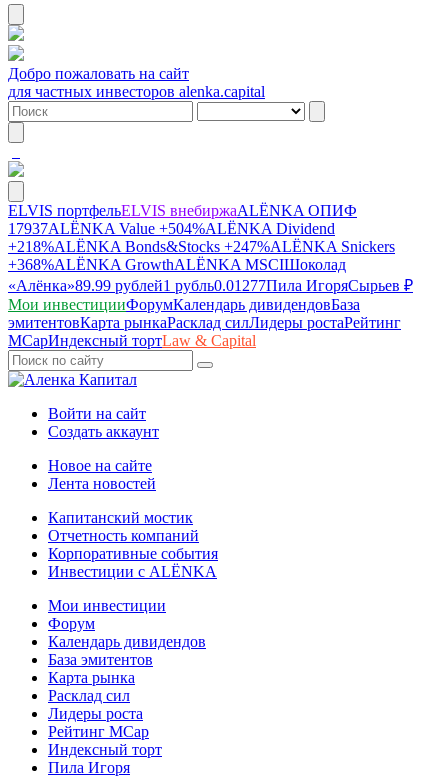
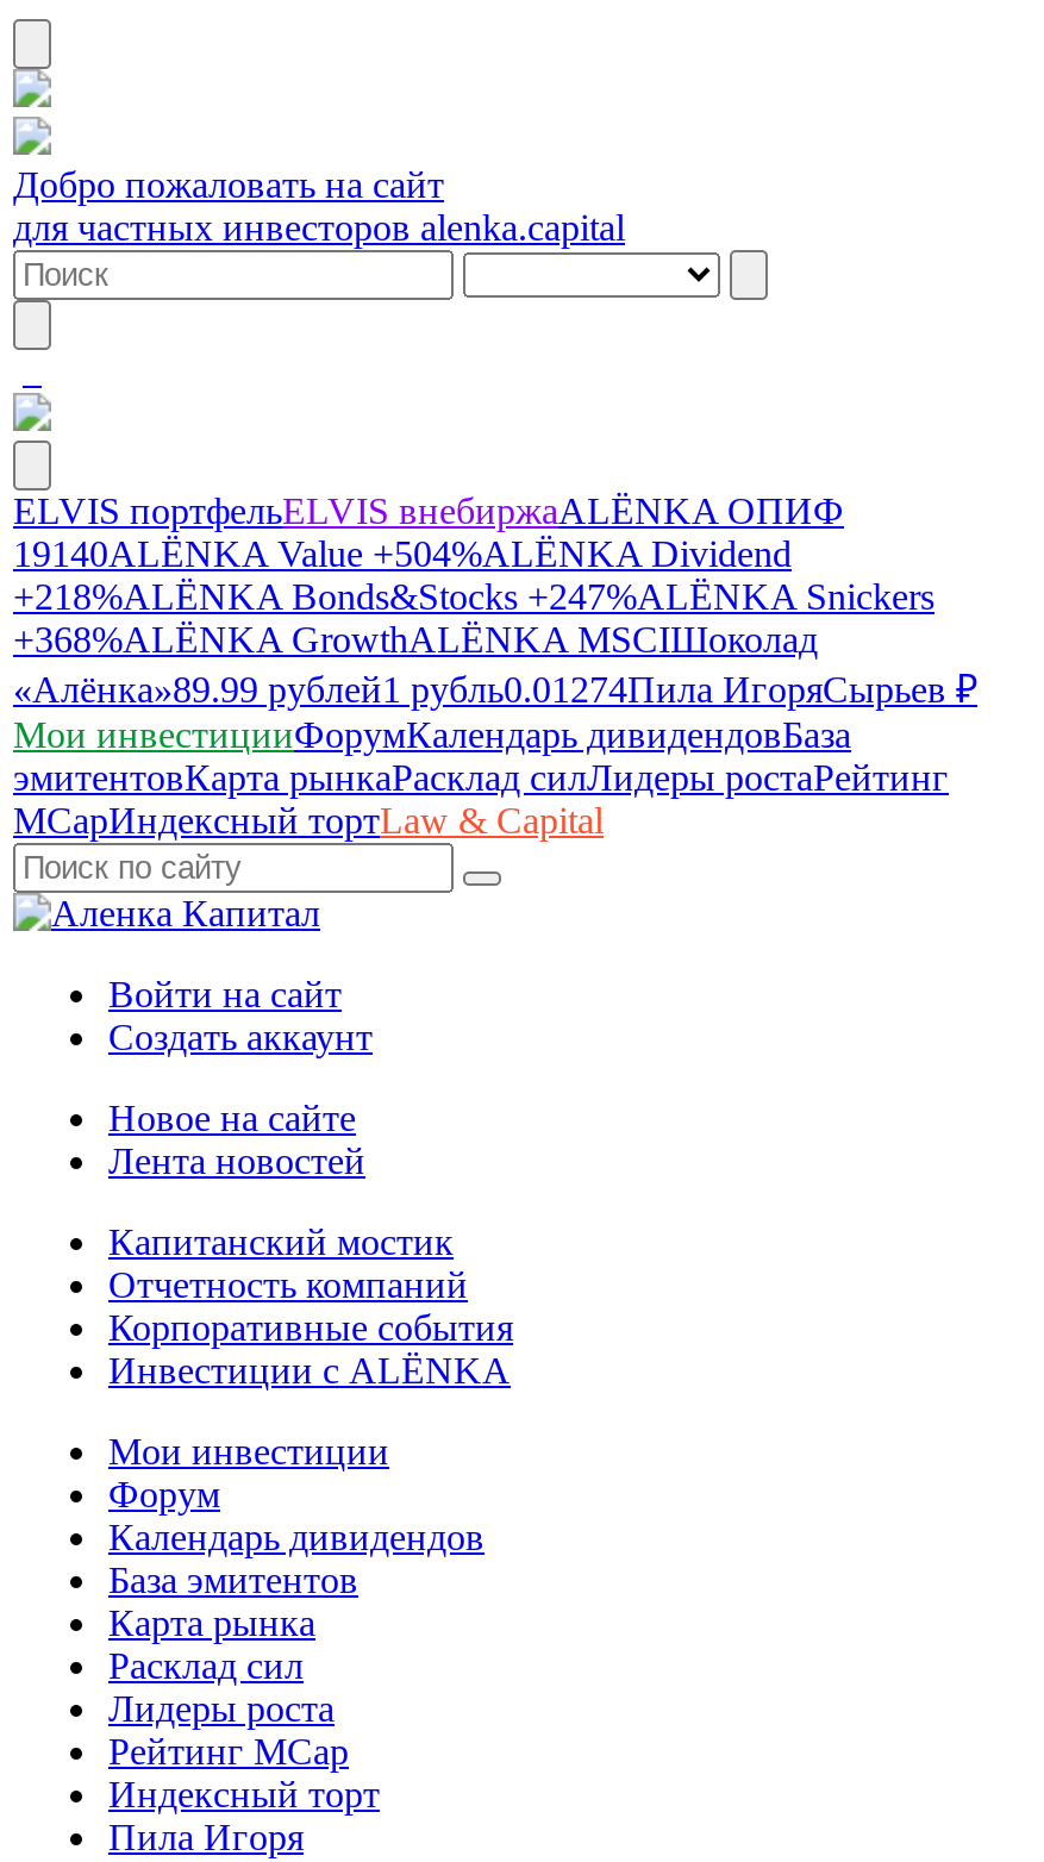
- 17937ALЁNKA Value +504%ALЁNKA Dividend
+ 19140ALЁNKA Value +504%ALЁNKA Dividend

- «Алёнка»89.99 рублей1 рубль0.01277Пила ИгоряСырьев ₽
+ «Алёнка»89.99 рублей1 рубль0.01274Пила ИгоряСырьев ₽
